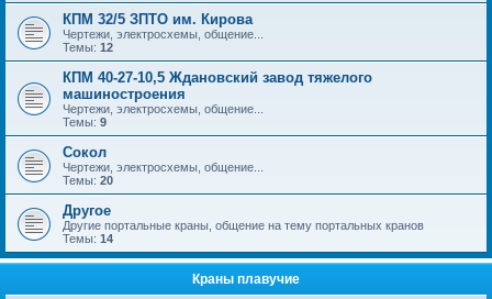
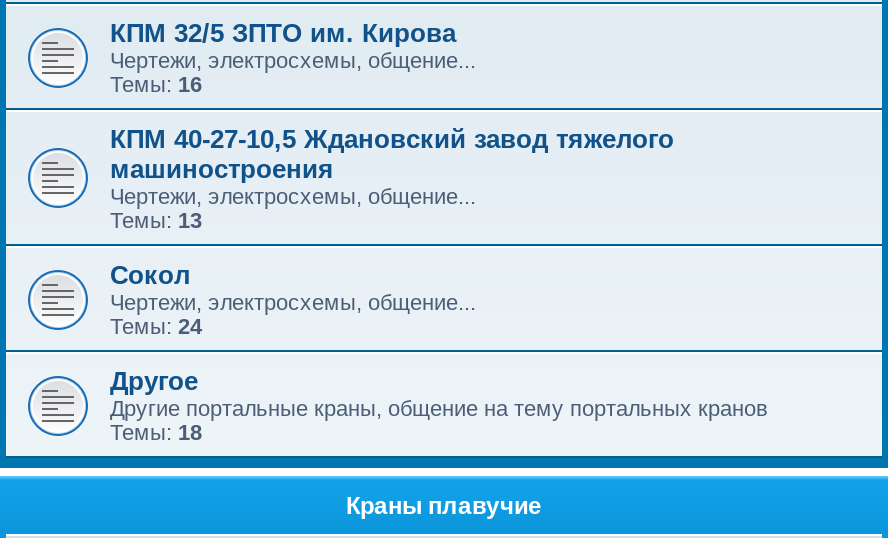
- Темы: 12
+ Темы: 16

- Темы: 9
+ Темы: 13

- Темы: 20
+ Темы: 24

- Темы: 14
+ Темы: 18
